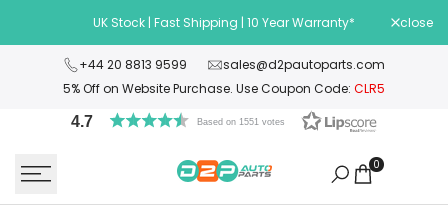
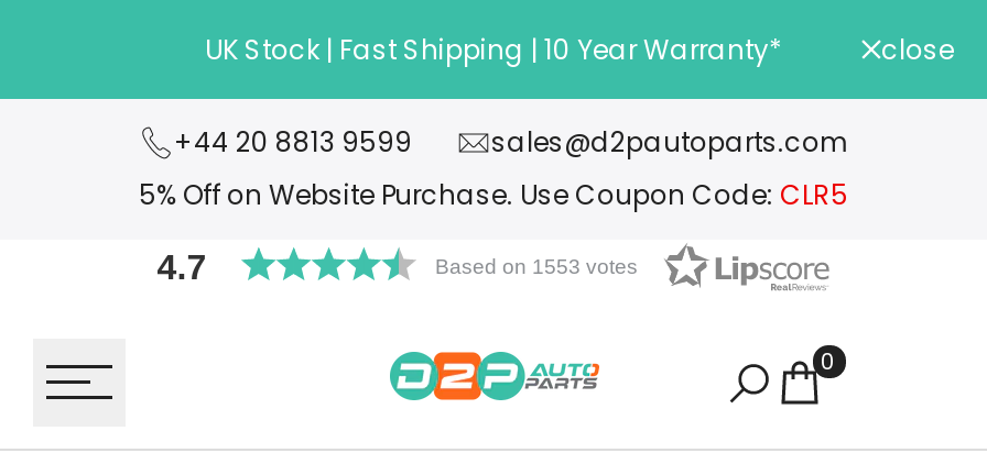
- Based on 1551 votes
+ Based on 1553 votes
